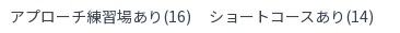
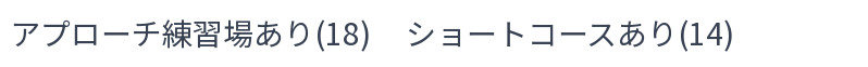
- アプローチ練習場あり(16)
+ アプローチ練習場あり(18)
